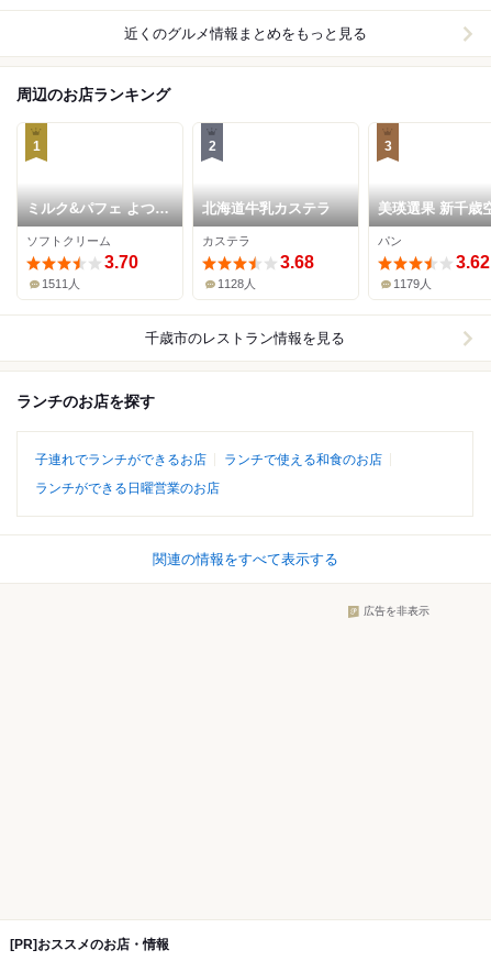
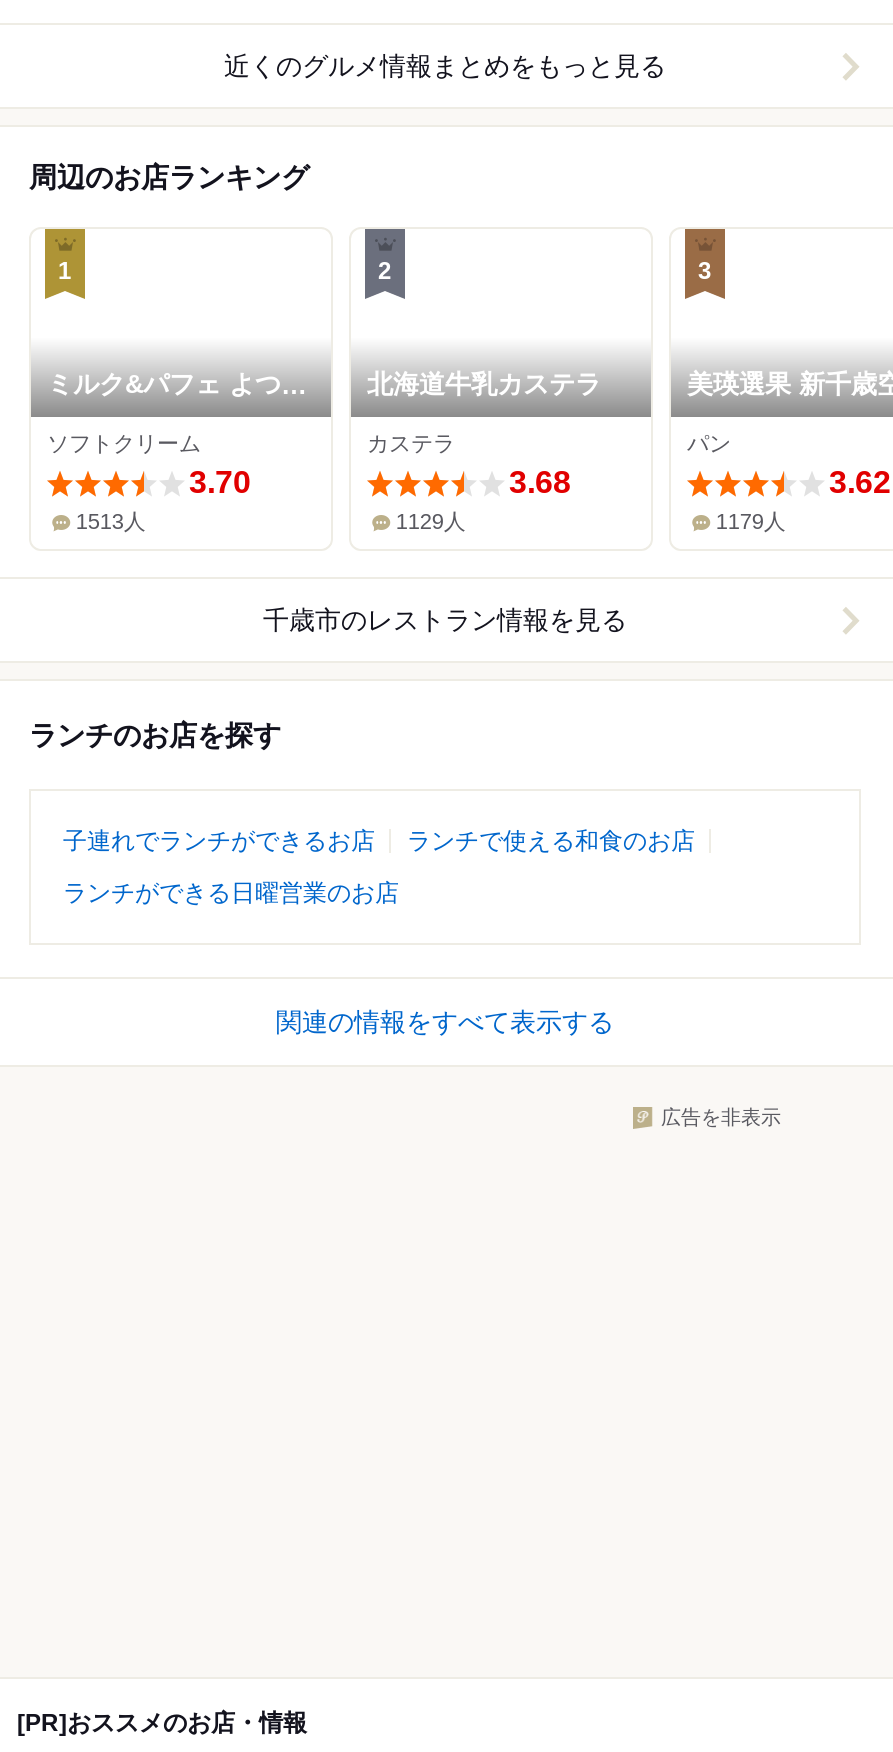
- 1511人
+ 1513人

- 1128人
+ 1129人
